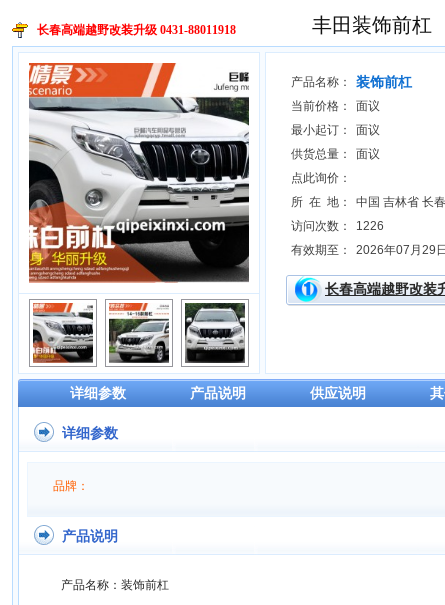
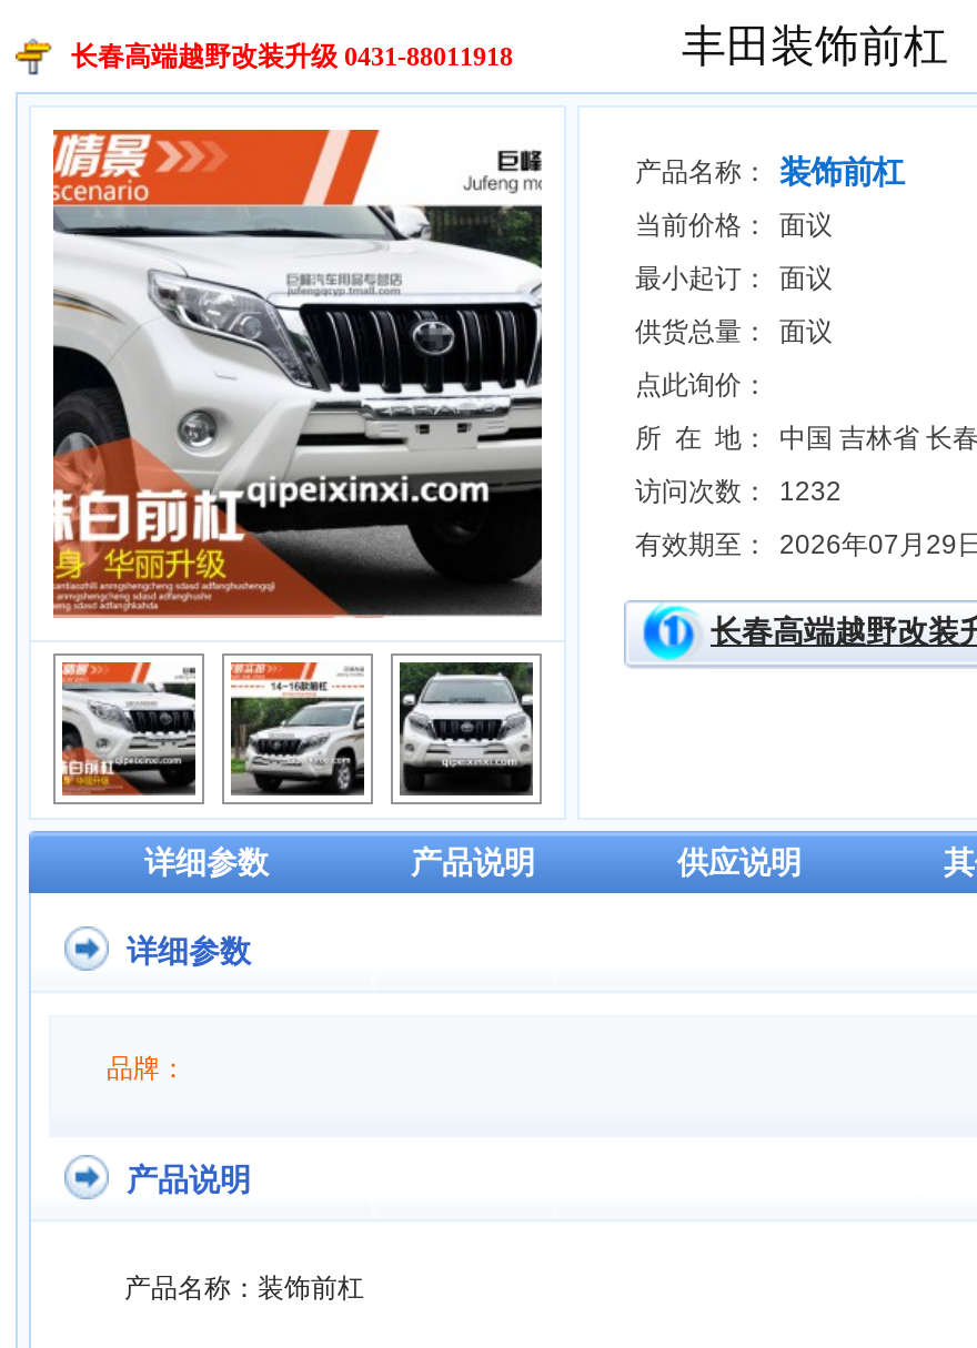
- 访问次数： 1226
+ 访问次数： 1232
